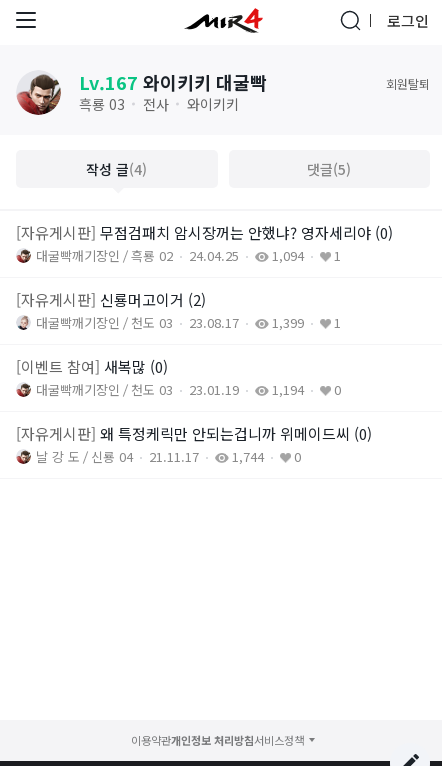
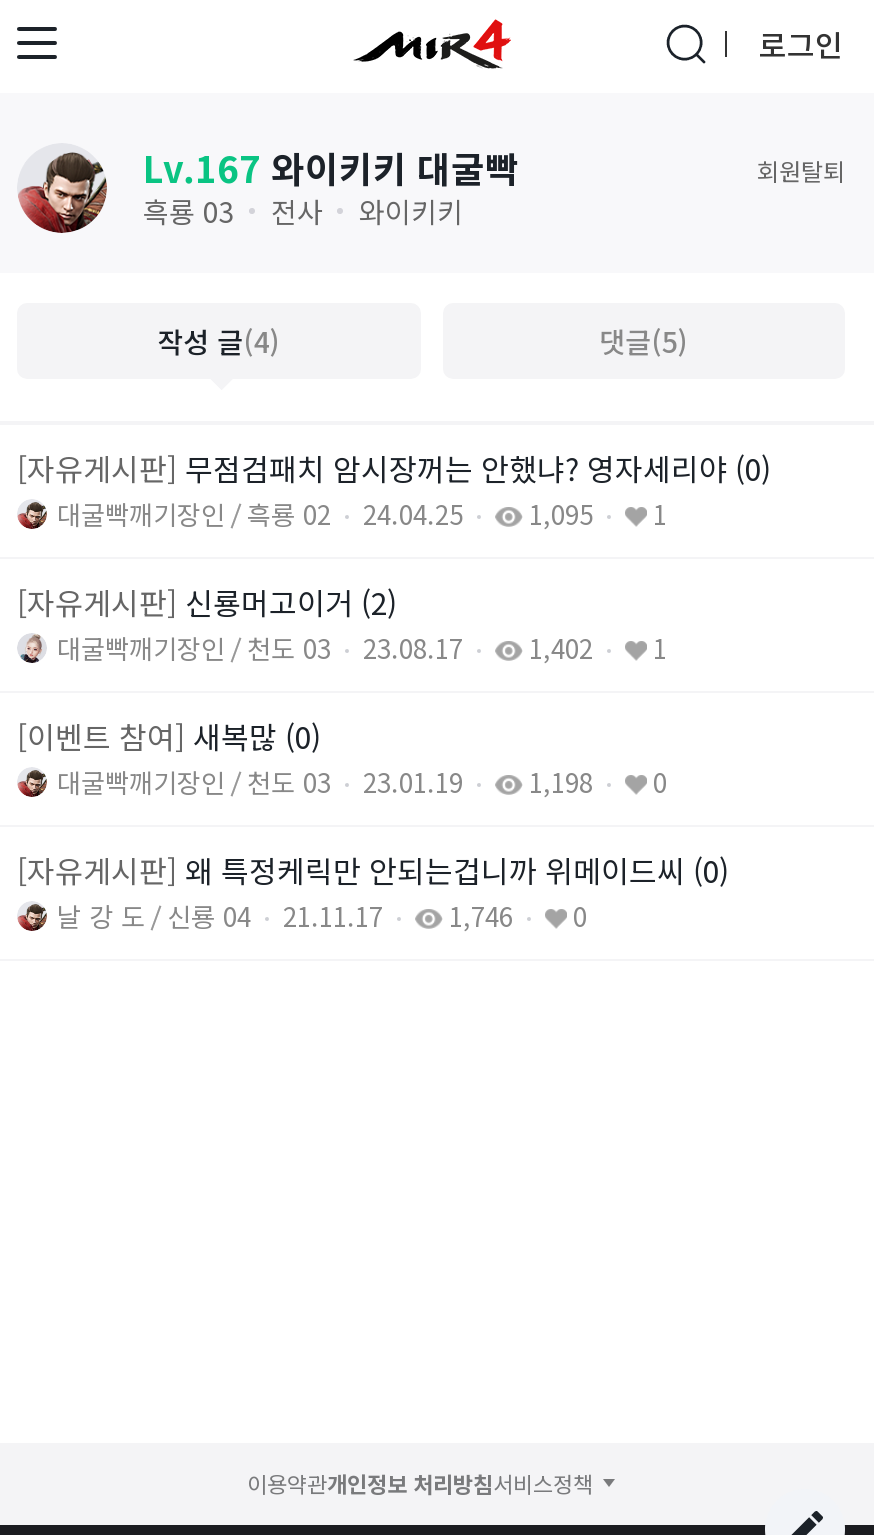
- 대굴빡깨기장인 흑룡 02 24.04.25 1,094 1
+ 대굴빡깨기장인 흑룡 02 24.04.25 1,095 1

- 대굴빡깨기장인 천도 03 23.08.17 1,399 1
+ 대굴빡깨기장인 천도 03 23.08.17 1,402 1

- 대굴빡깨기장인 천도 03 23.01.19 1,194 0
+ 대굴빡깨기장인 천도 03 23.01.19 1,198 0

- 1,744
+ 1,746
